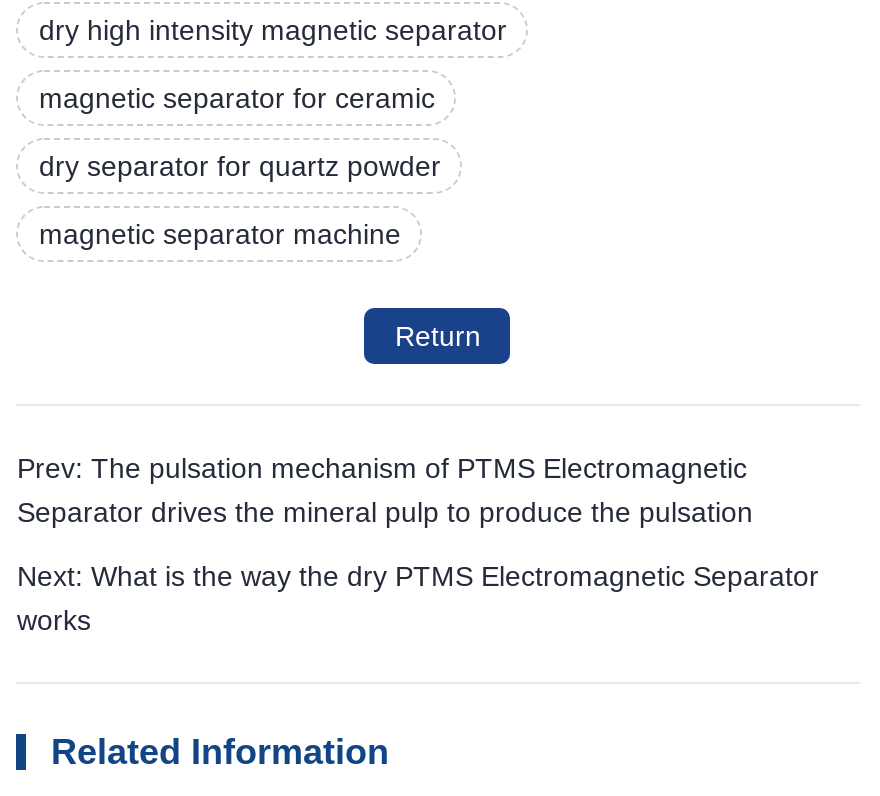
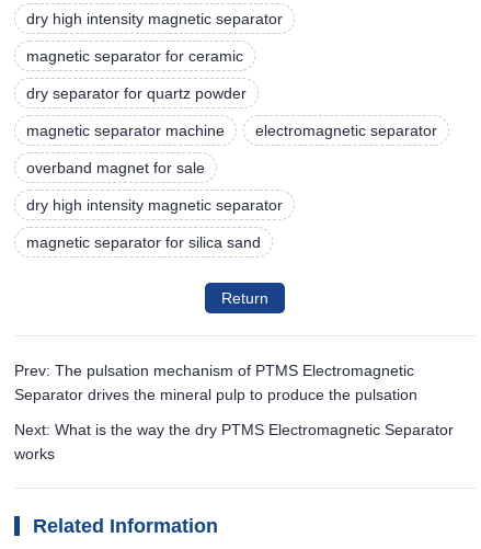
+ electromagnetic separator
+ overband magnet for sale
+ dry high intensity magnetic separator
+ magnetic separator for silica sand
